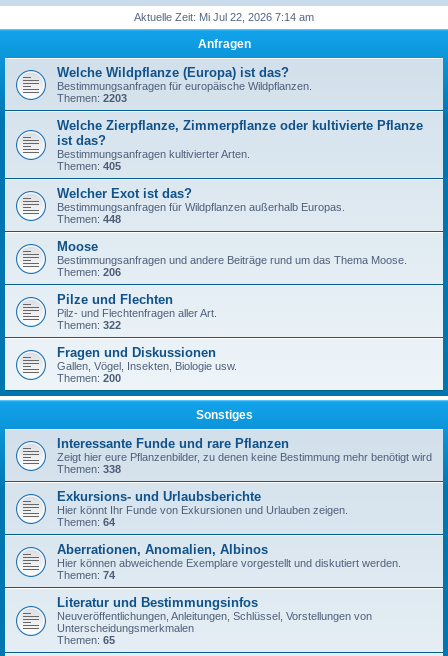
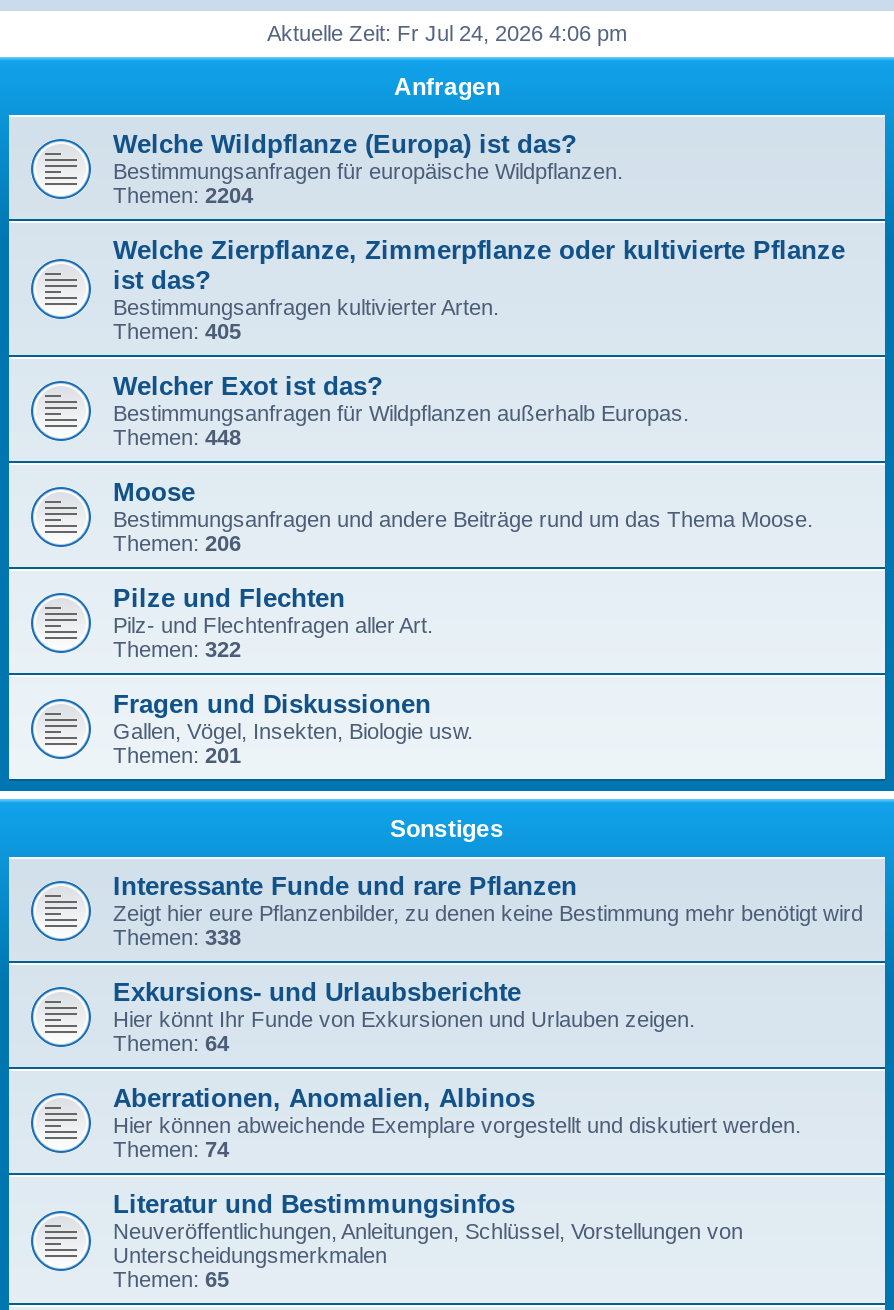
- Aktuelle Zeit: Mi Jul 22, 2026 7:14 am
+ Aktuelle Zeit: Fr Jul 24, 2026 4:06 pm

- Themen: 2203
+ Themen: 2204

- Themen: 200
+ Themen: 201
